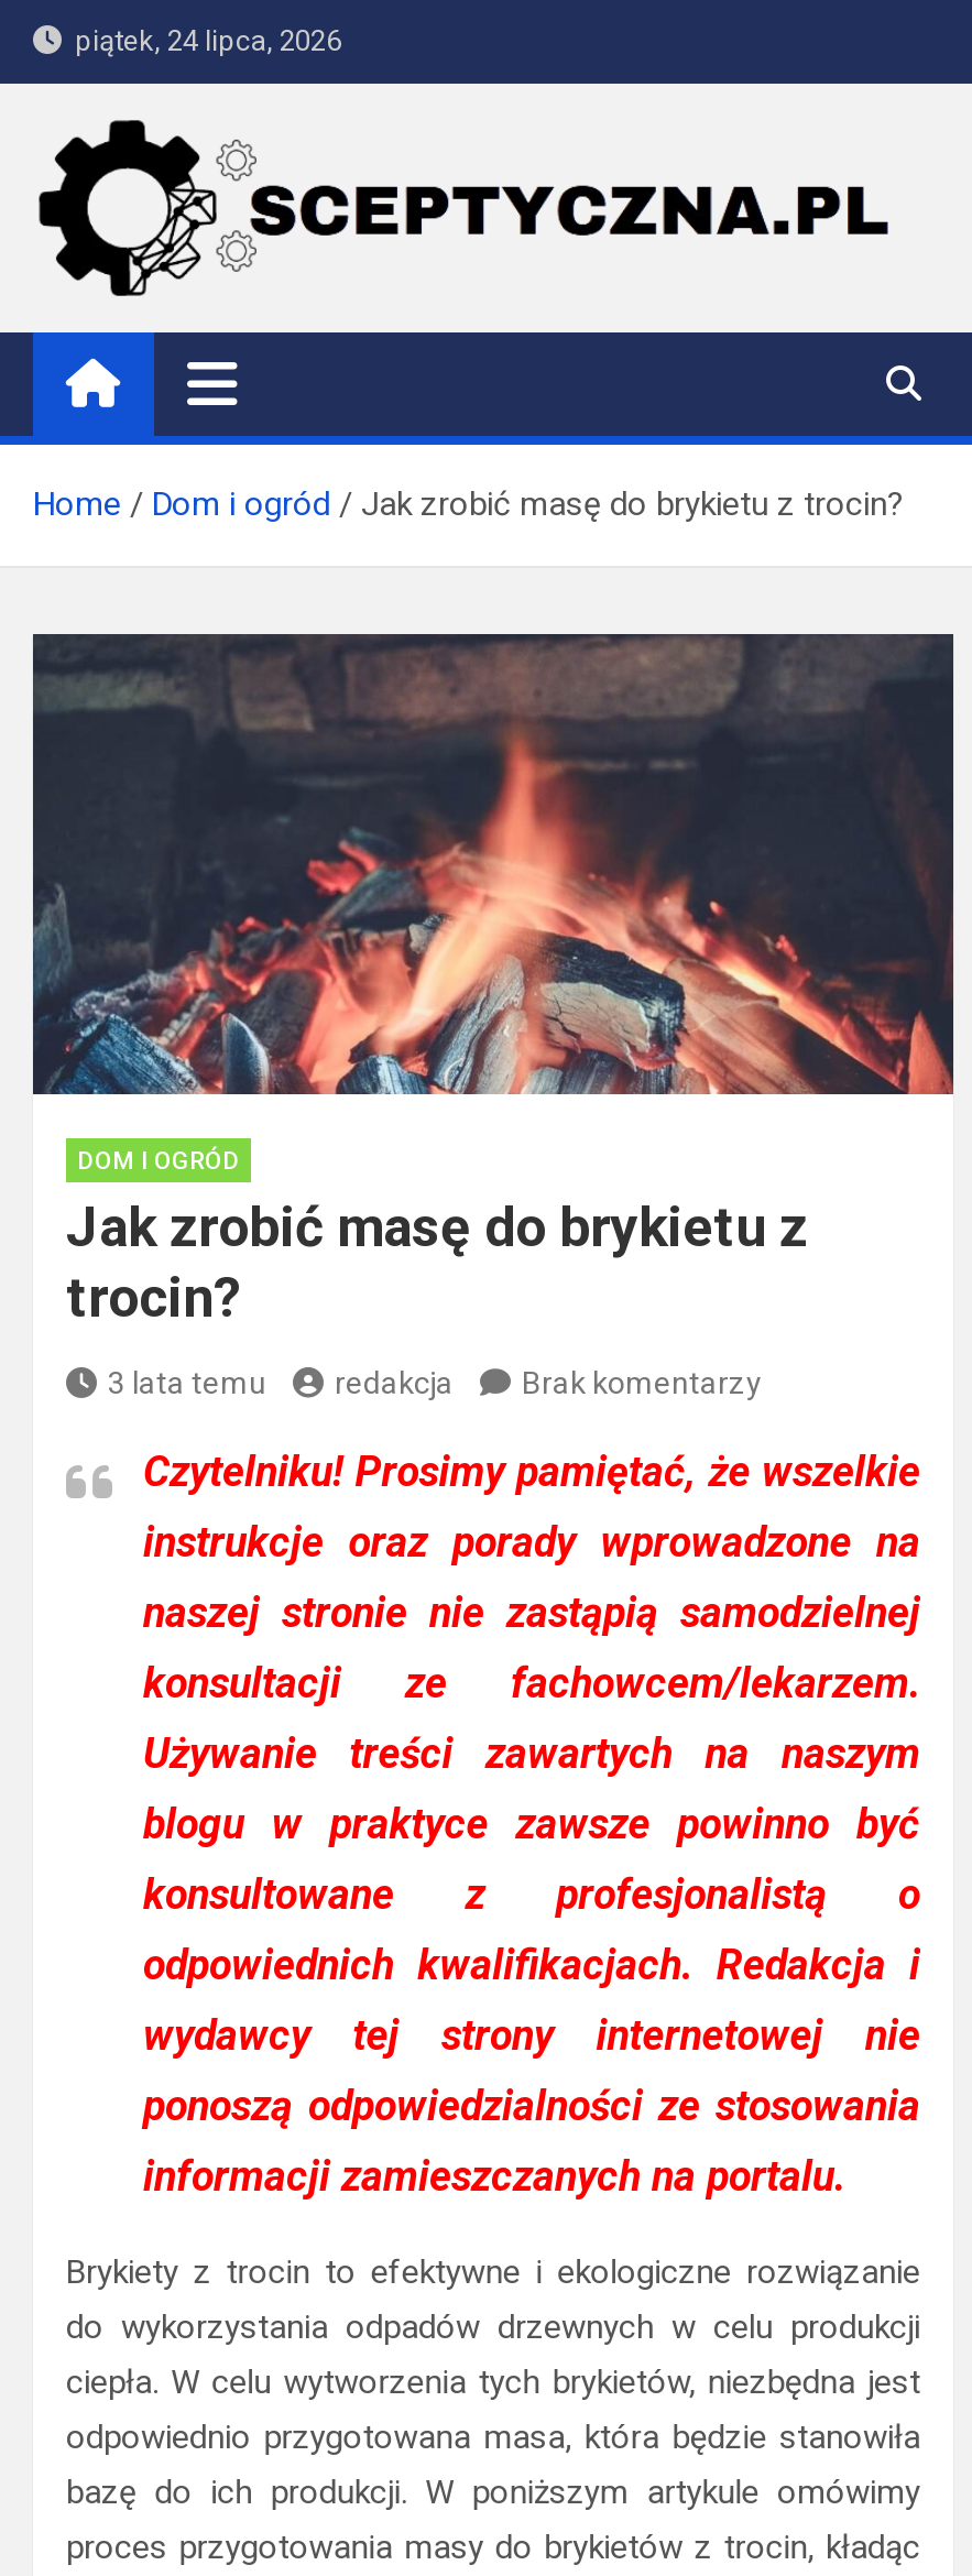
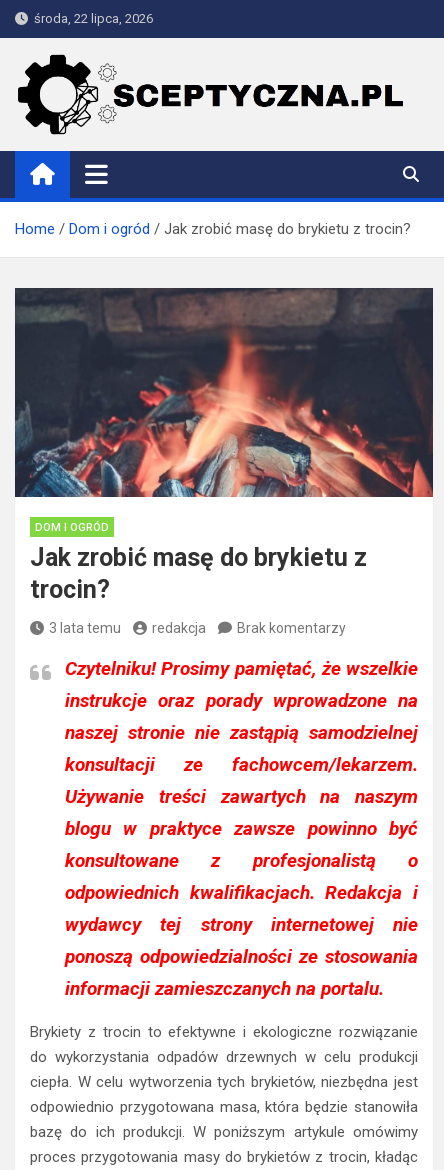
- piątek, 24 lipca, 2026
+ środa, 22 lipca, 2026
